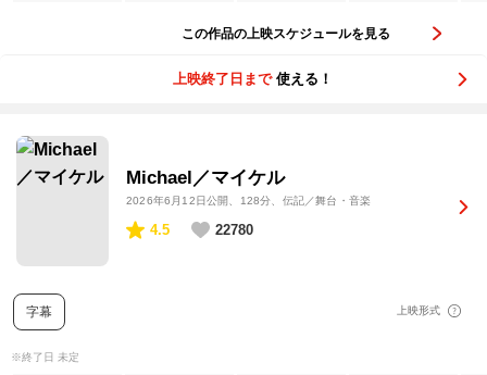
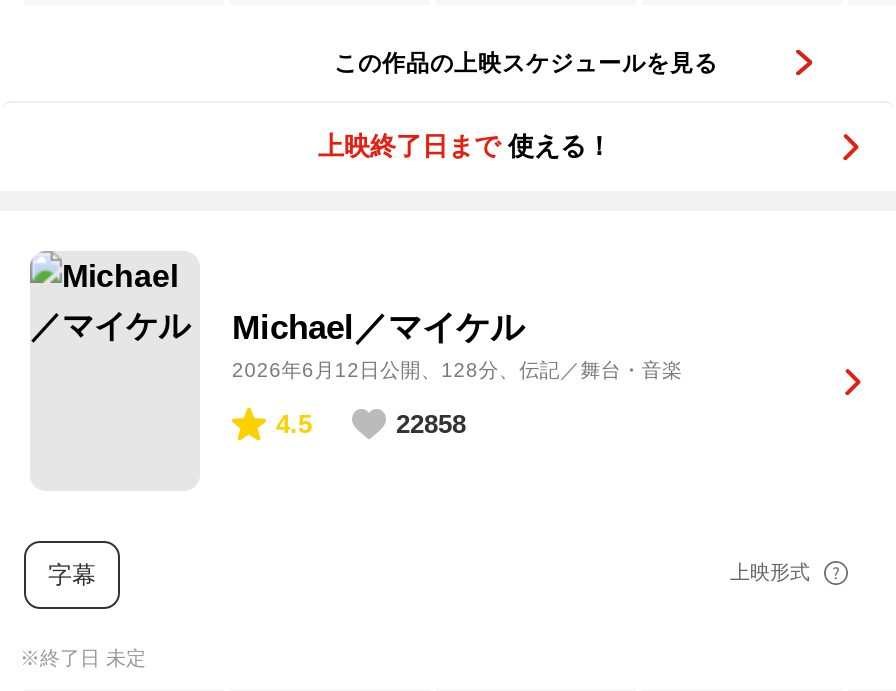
- 22780
+ 22858
